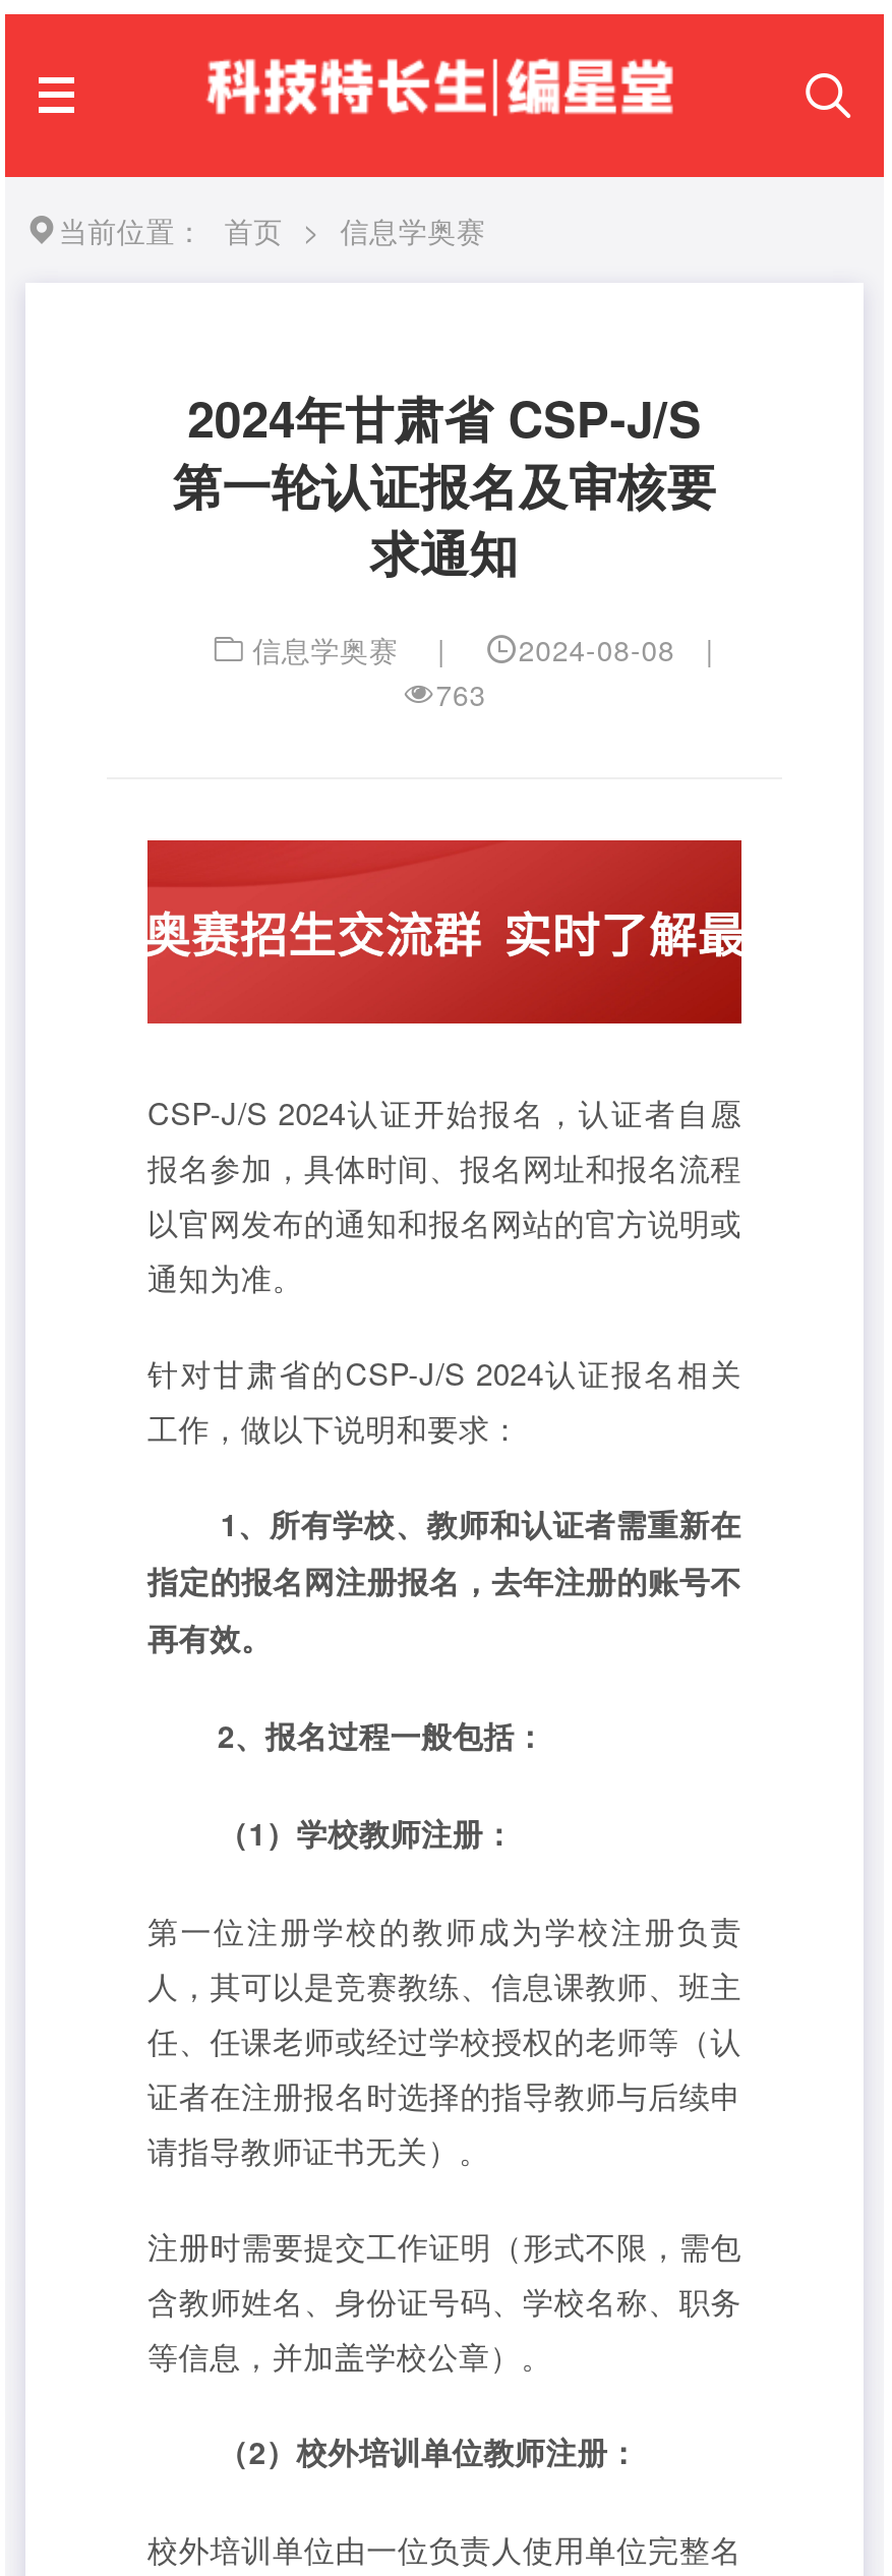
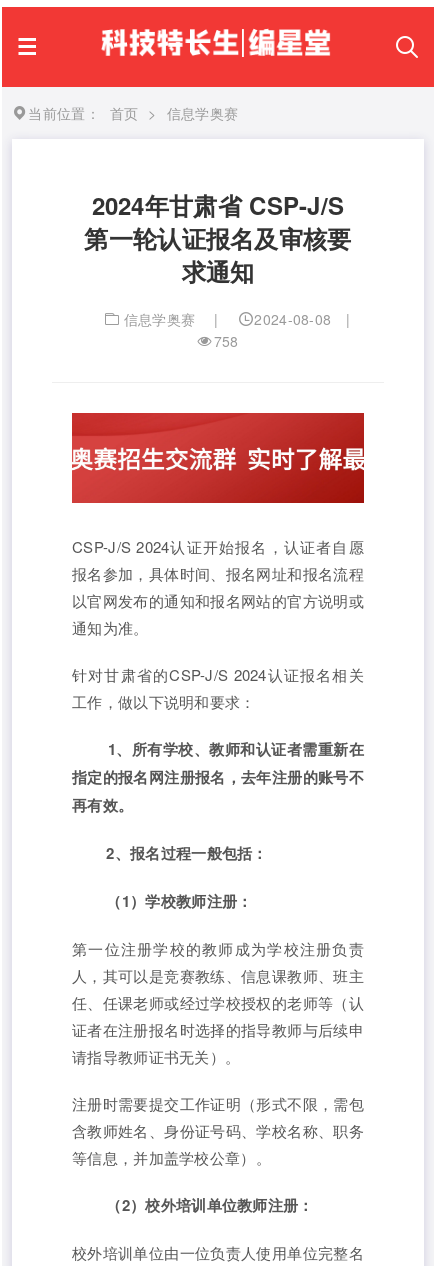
- 763
+ 758
